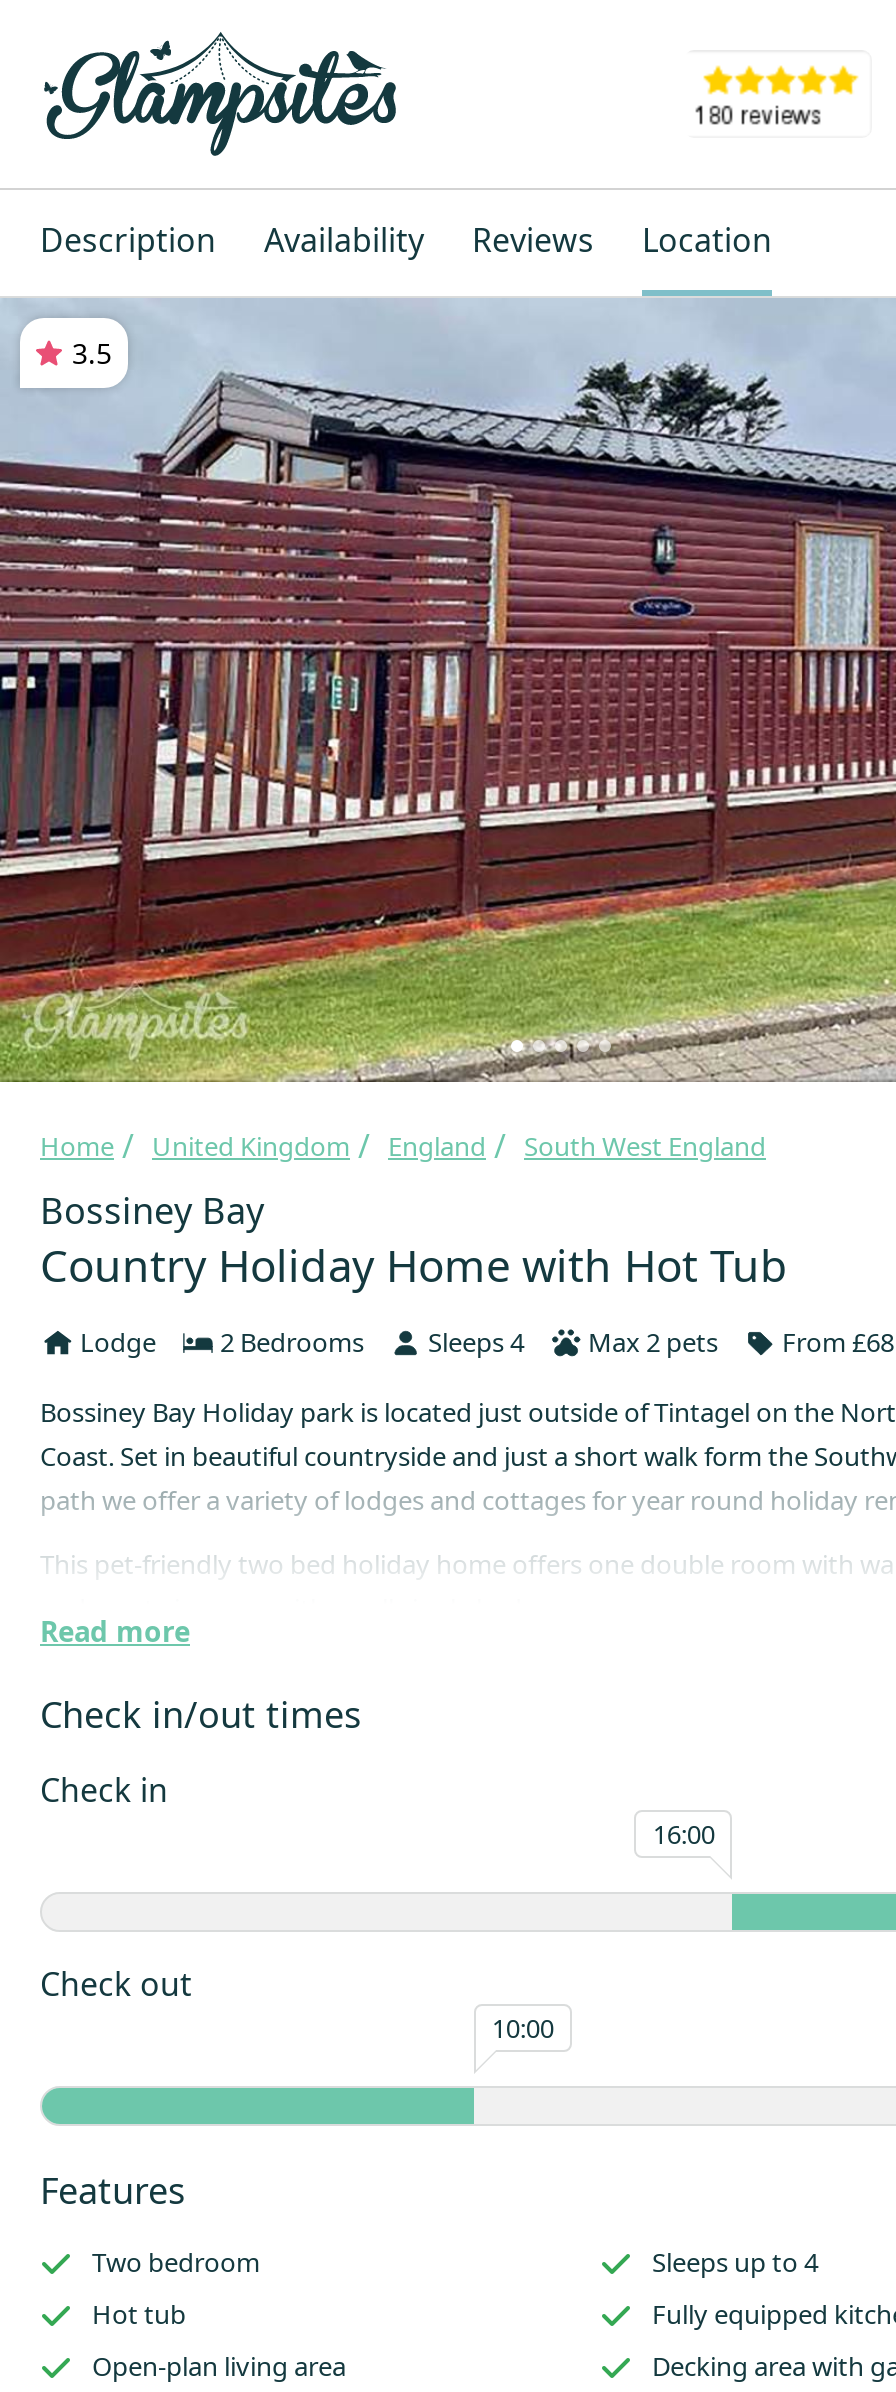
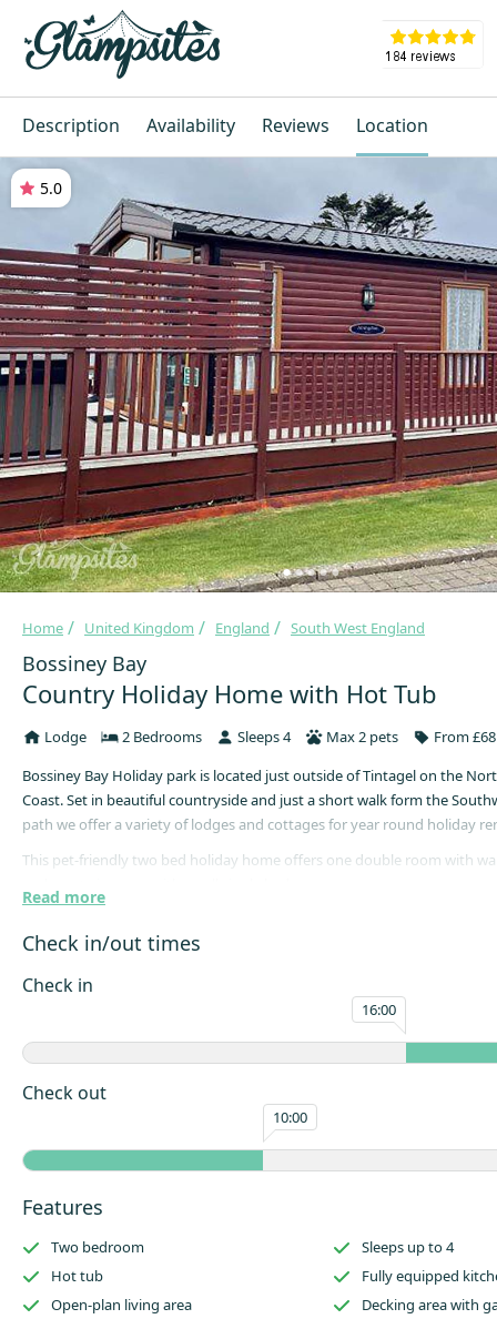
- 3.5
+ 5.0
